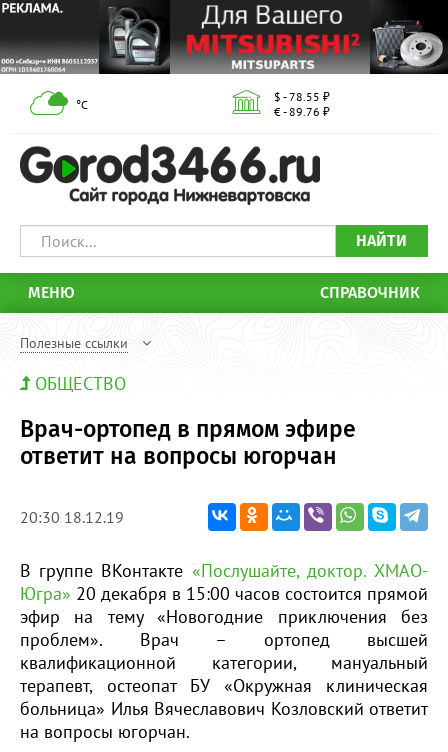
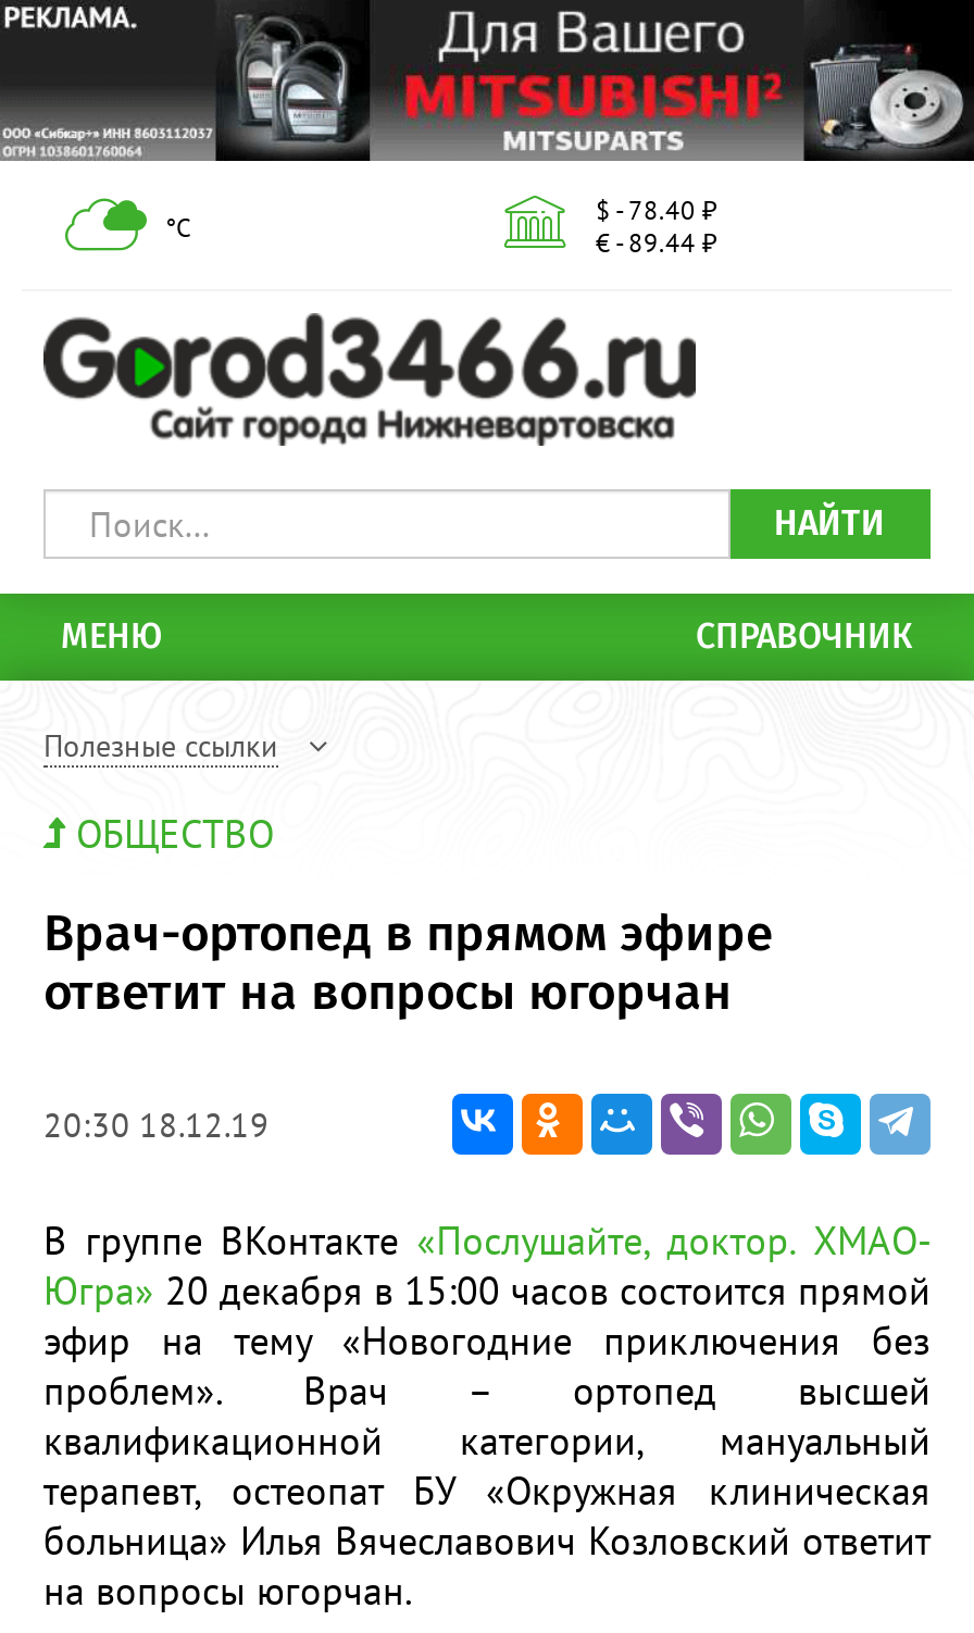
- $ - 78.55 ₽
+ $ - 78.40 ₽

- € - 89.76 ₽
+ € - 89.44 ₽
